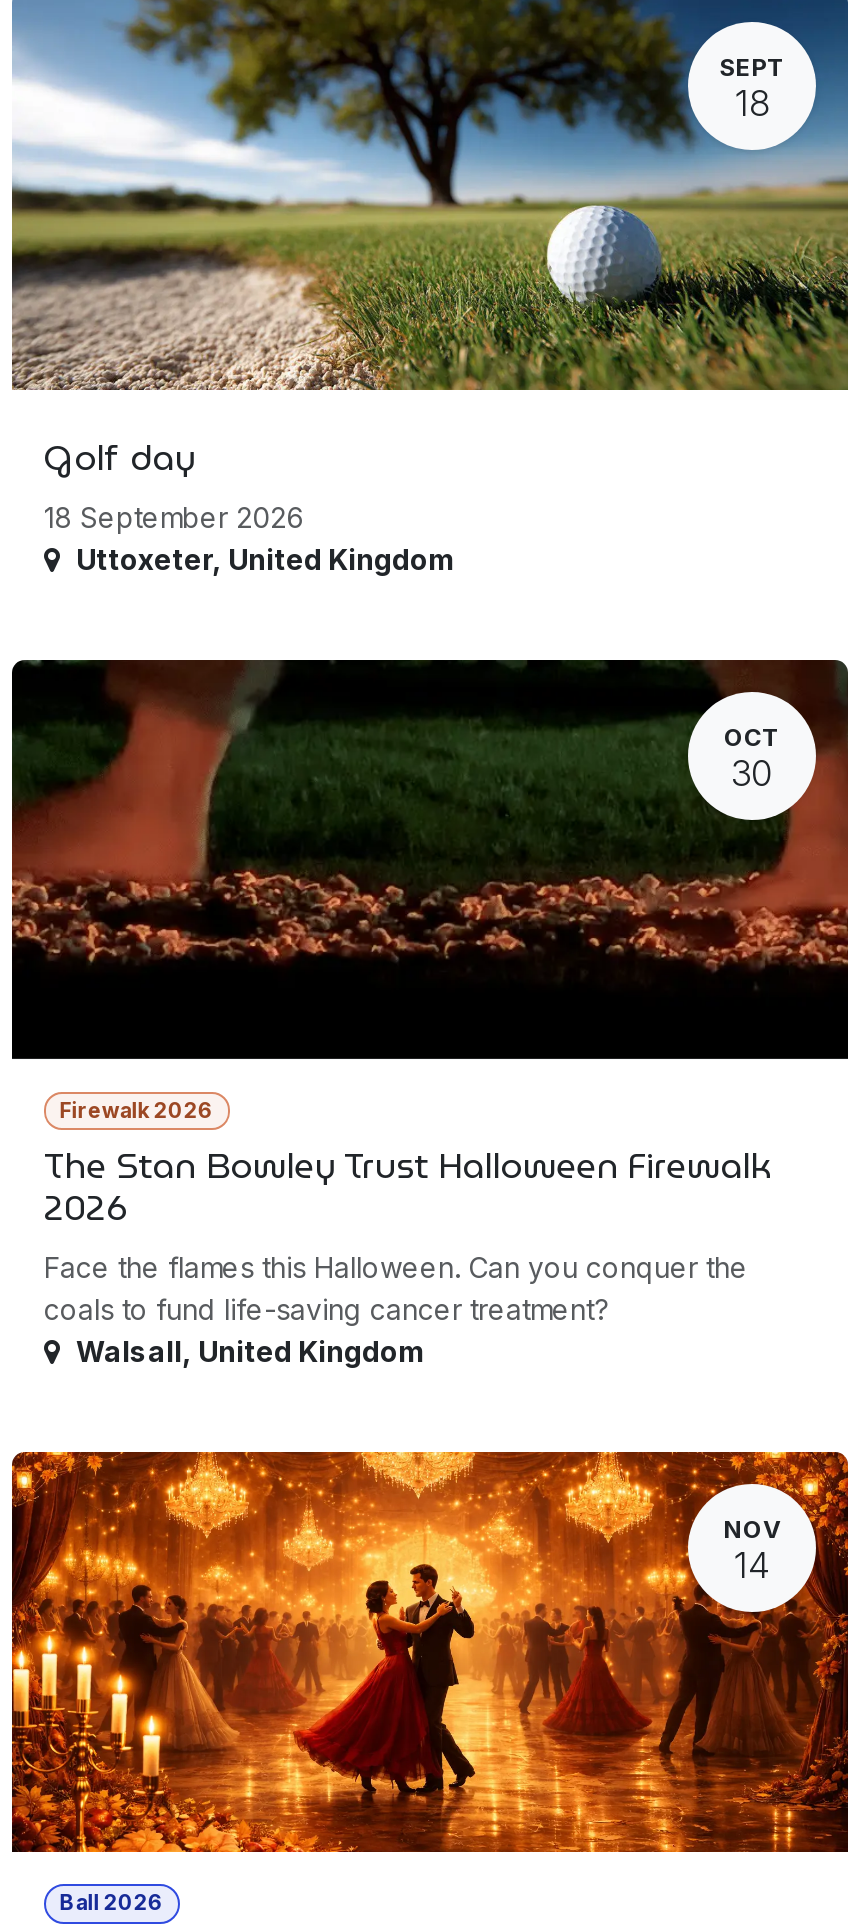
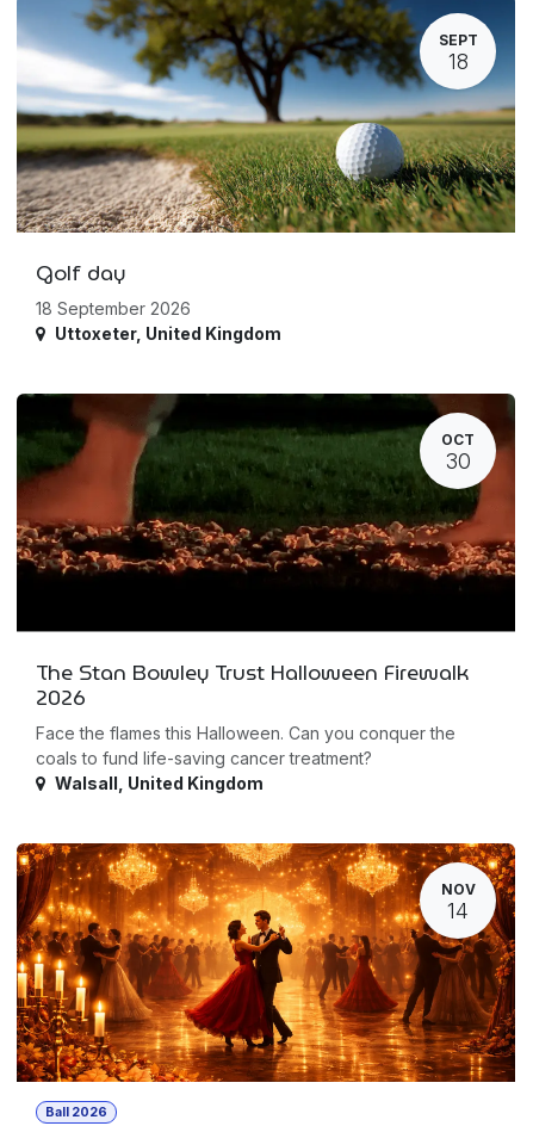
- Firewalk 2026
